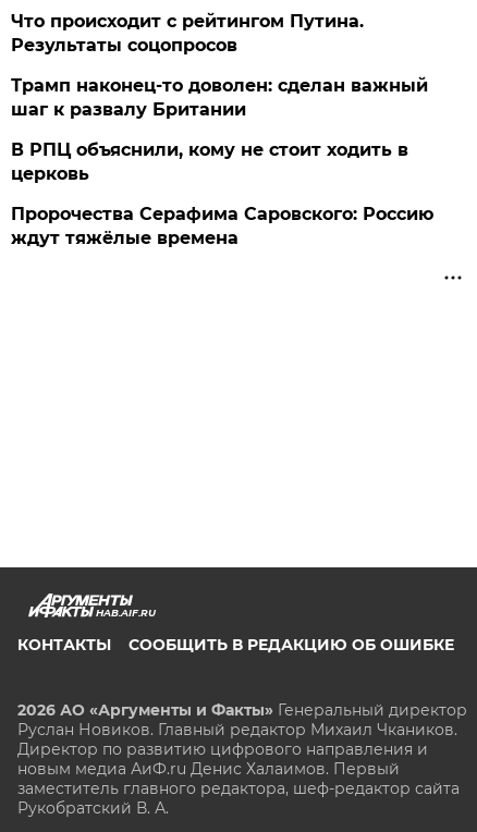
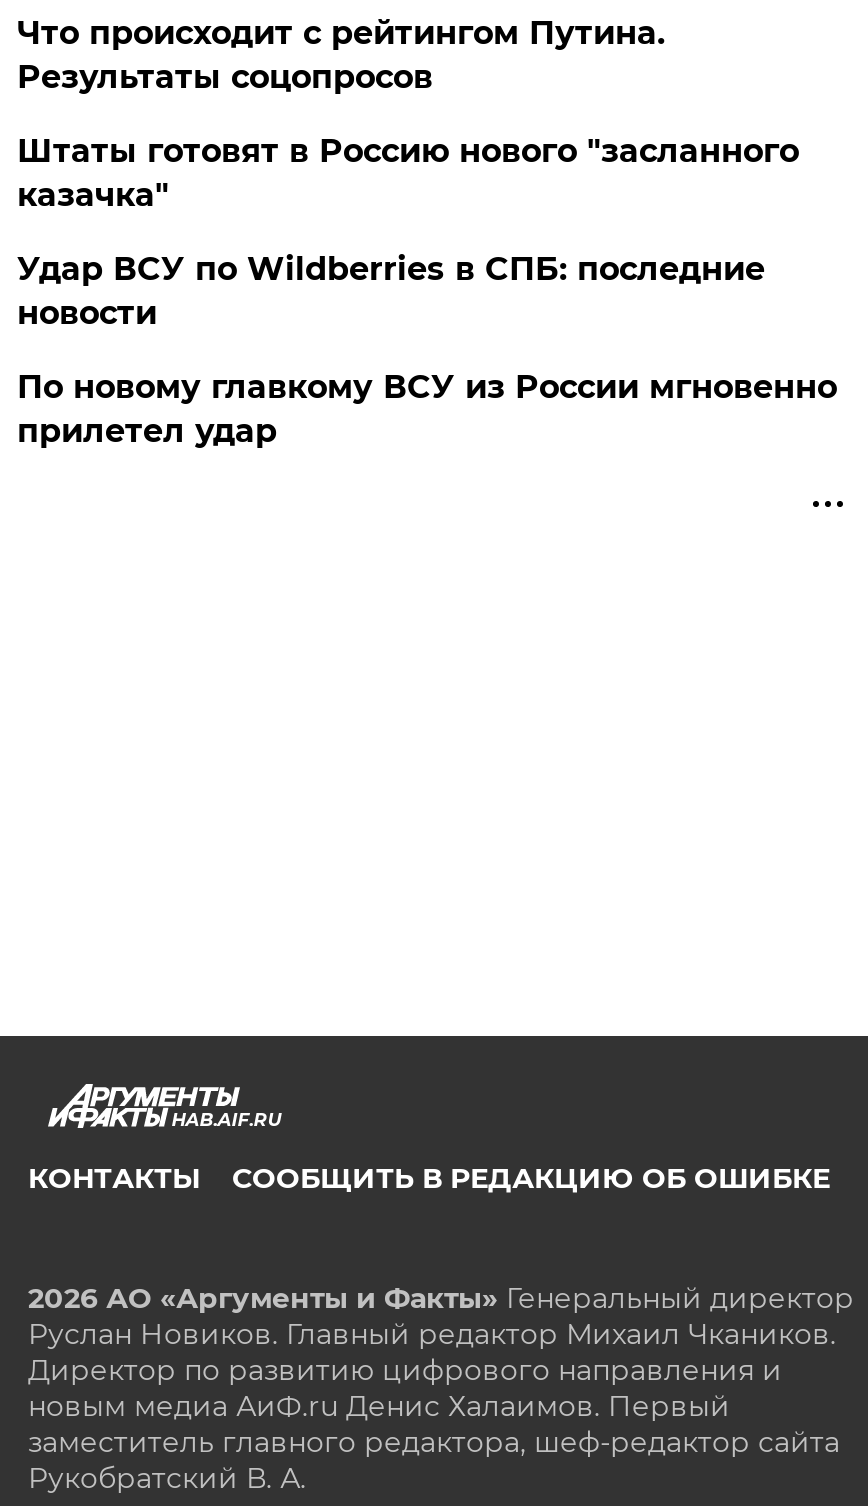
- Трамп наконец-то доволен: сделан важный
- шаг к развалу Британии
+ Штаты готовят в Россию нового "засланного
+ казачка"

- В РПЦ объяснили, кому не стоит ходить в
- церковь
+ Удар ВСУ по Wildberries в СПБ: последние
+ новости

- Пророчества Серафима Саровского: Россию
- ждут тяжёлые времена
+ По новому главкому ВСУ из России мгновенно
+ прилетел удар
